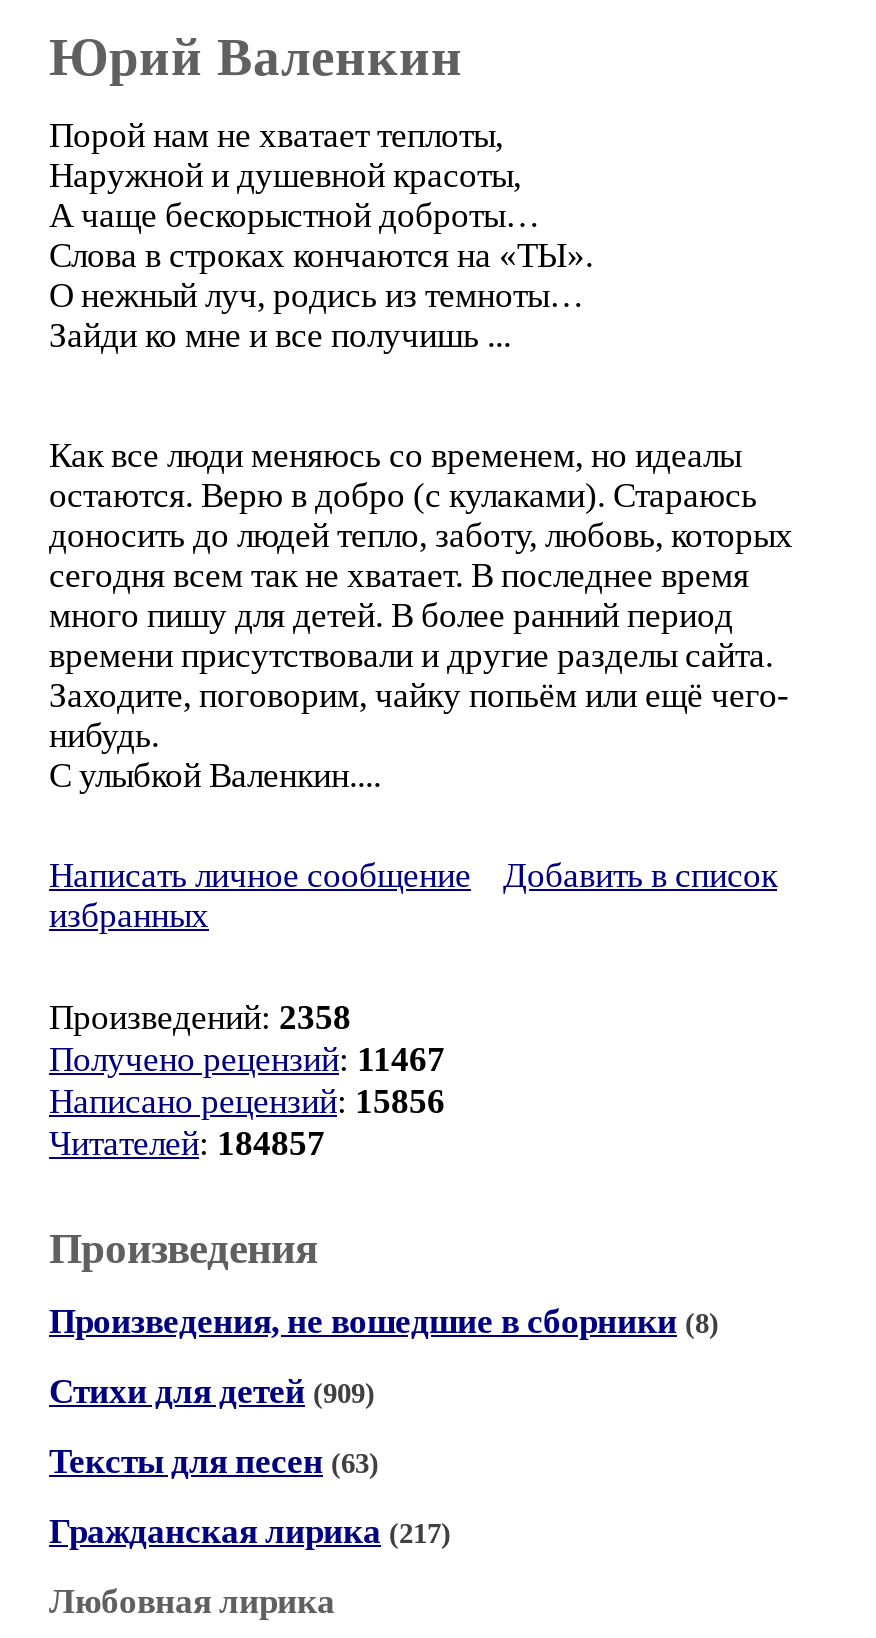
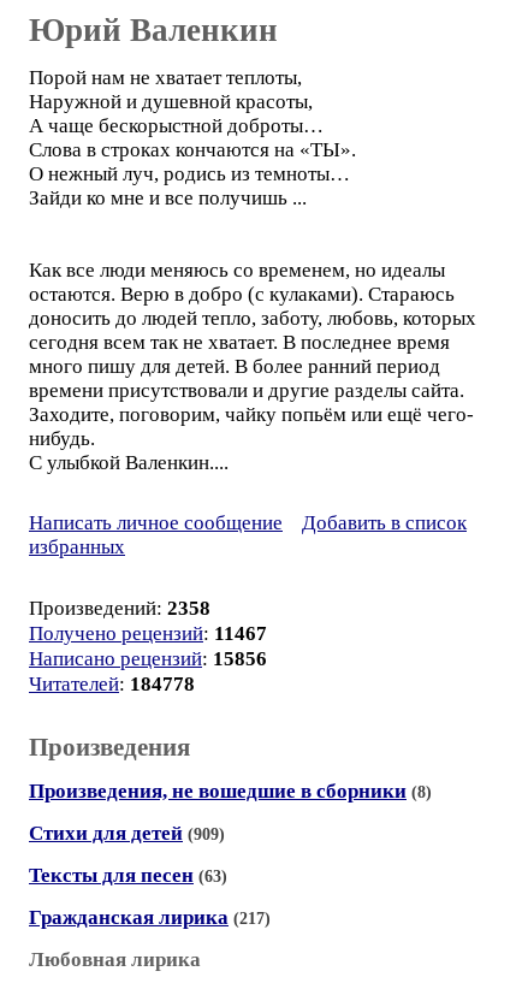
- Читателей: 184857
+ Читателей: 184778
